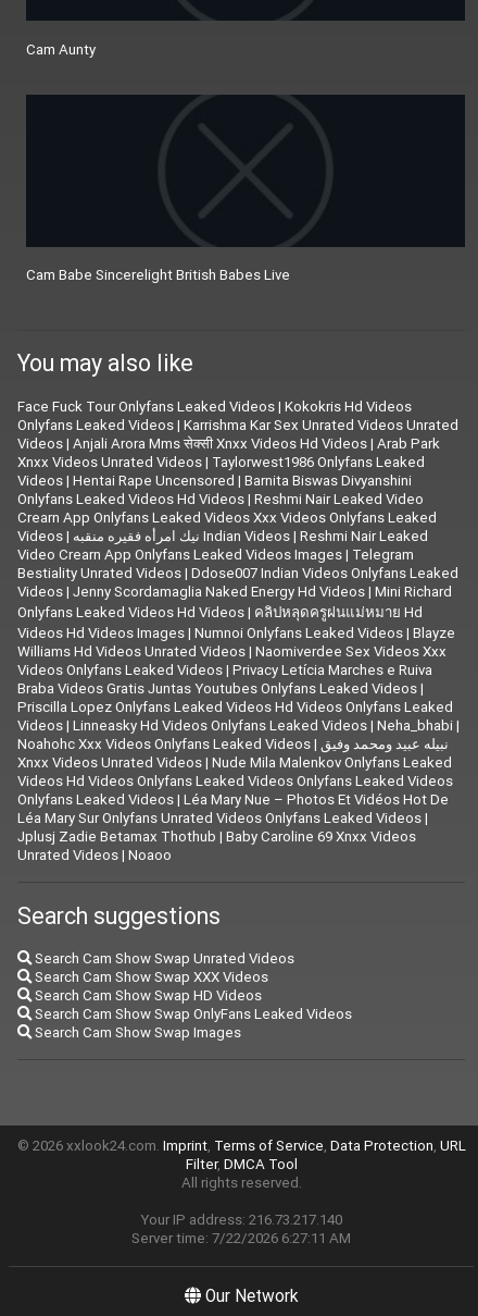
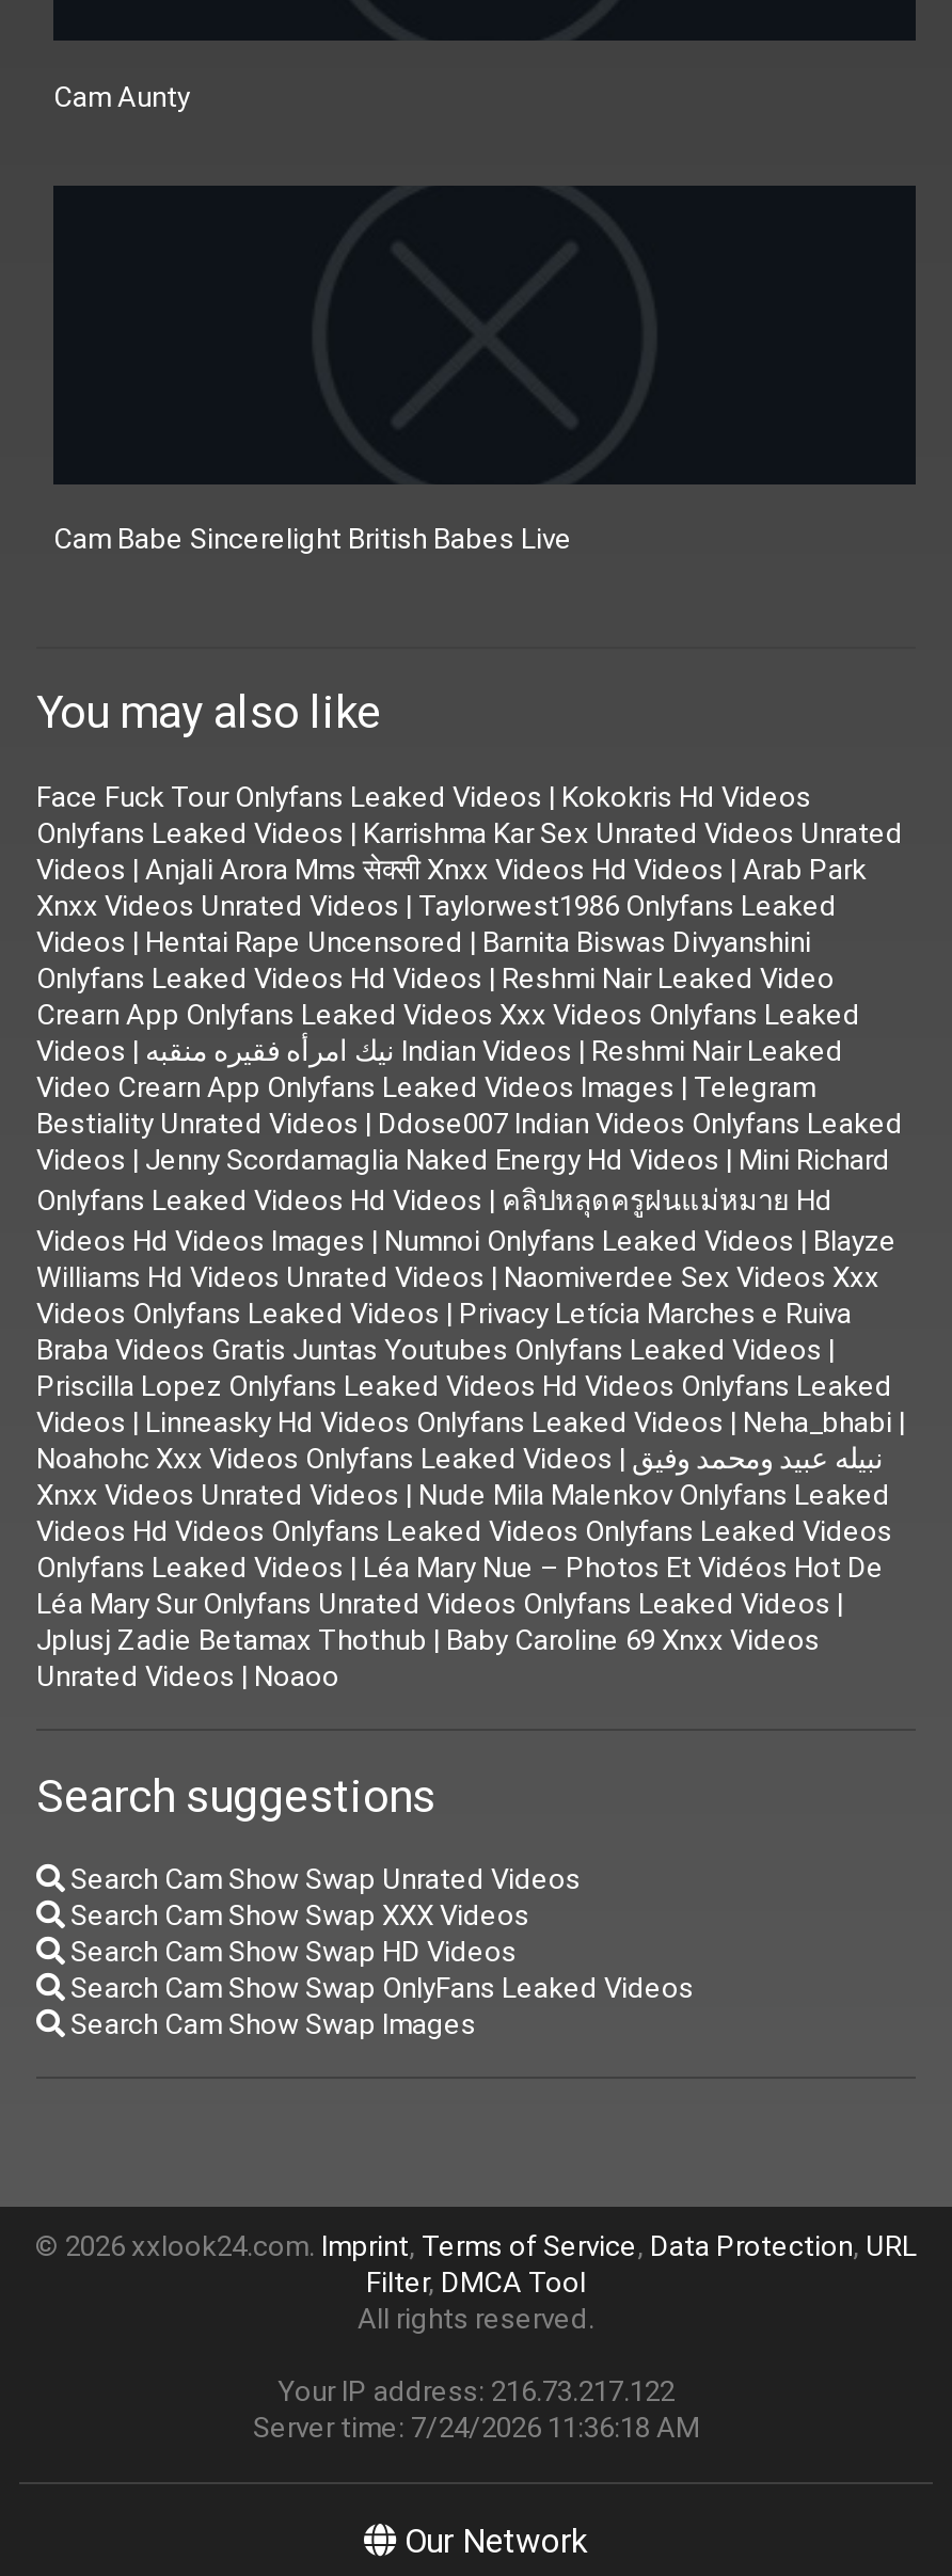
- Your IP address: 216.73.217.140
+ Your IP address: 216.73.217.122

- Server time: 7/22/2026 6:27:11 AM
+ Server time: 7/24/2026 11:36:18 AM
